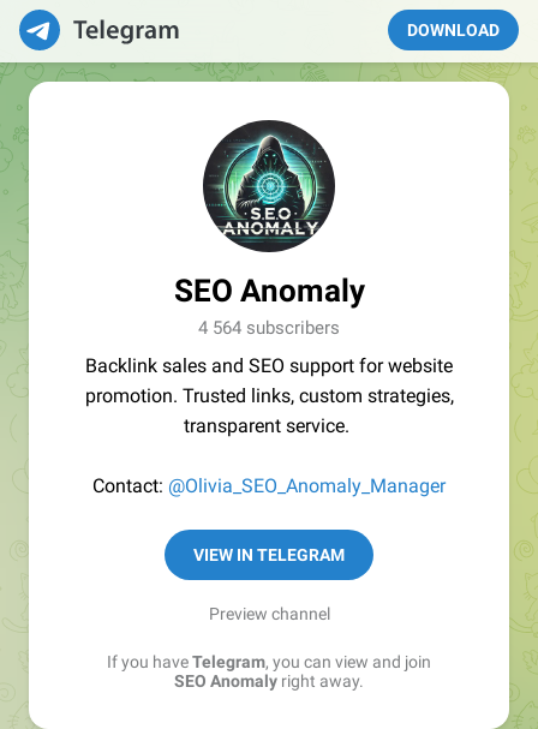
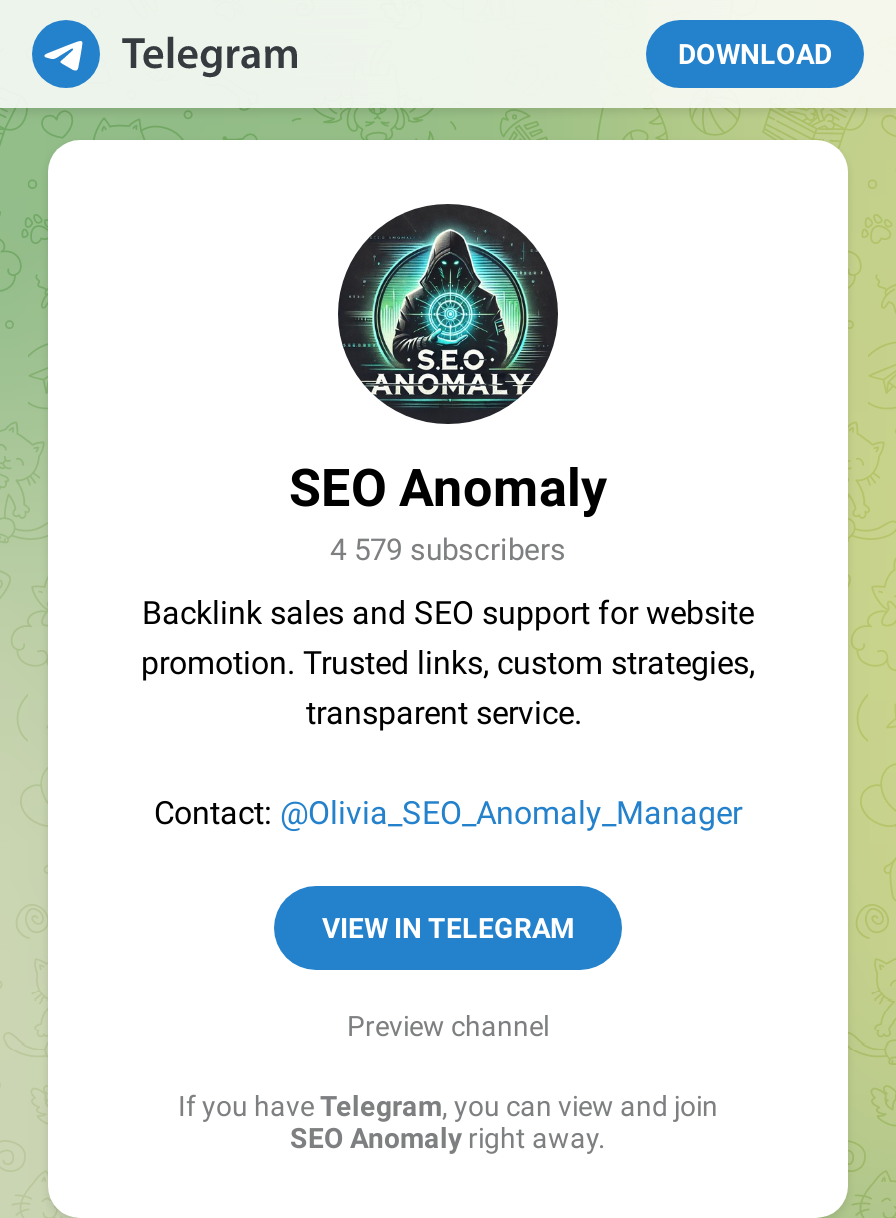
- 4 564 subscribers
+ 4 579 subscribers
